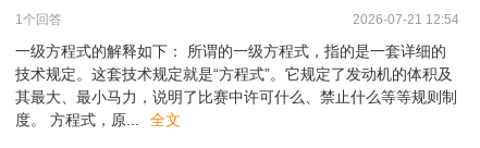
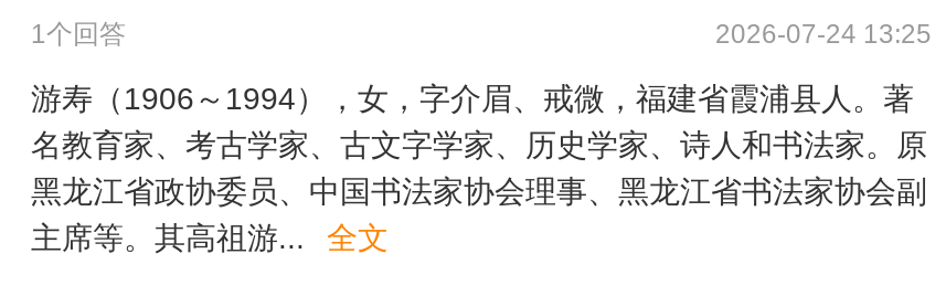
- 2026-07-21 12:54
+ 2026-07-24 13:25

- 一级方程式的解释如下： 所谓的一级方程式，指的是一套详细的
- 技术规定。这套技术规定就是“方程式”。它规定了发动机的体积及
- 其最大、最小马力，说明了比赛中许可什么、禁止什么等等规则制
- 度。 方程式，原...
+ 游寿（1906～1994），女，字介眉、戒微，福建省霞浦县人。著
+ 名教育家、考古学家、古文字学家、历史学家、诗人和书法家。原
+ 黑龙江省政协委员、中国书法家协会理事、黑龙江省书法家协会副
+ 主席等。其高祖游...
